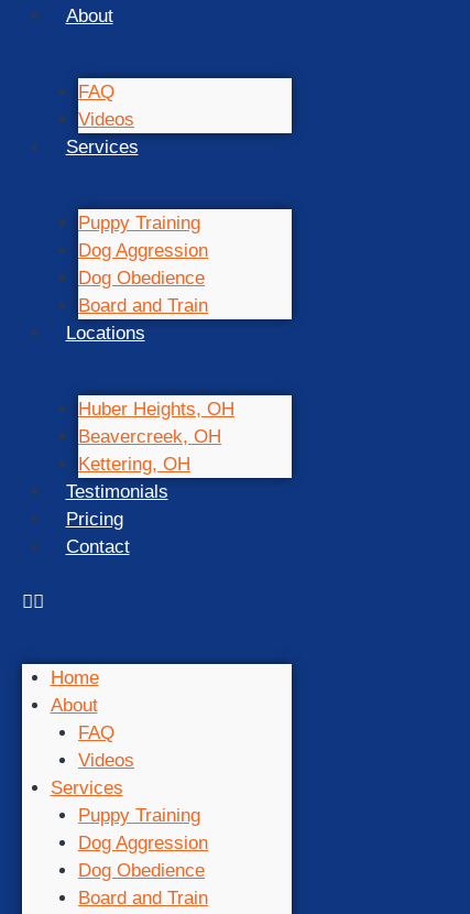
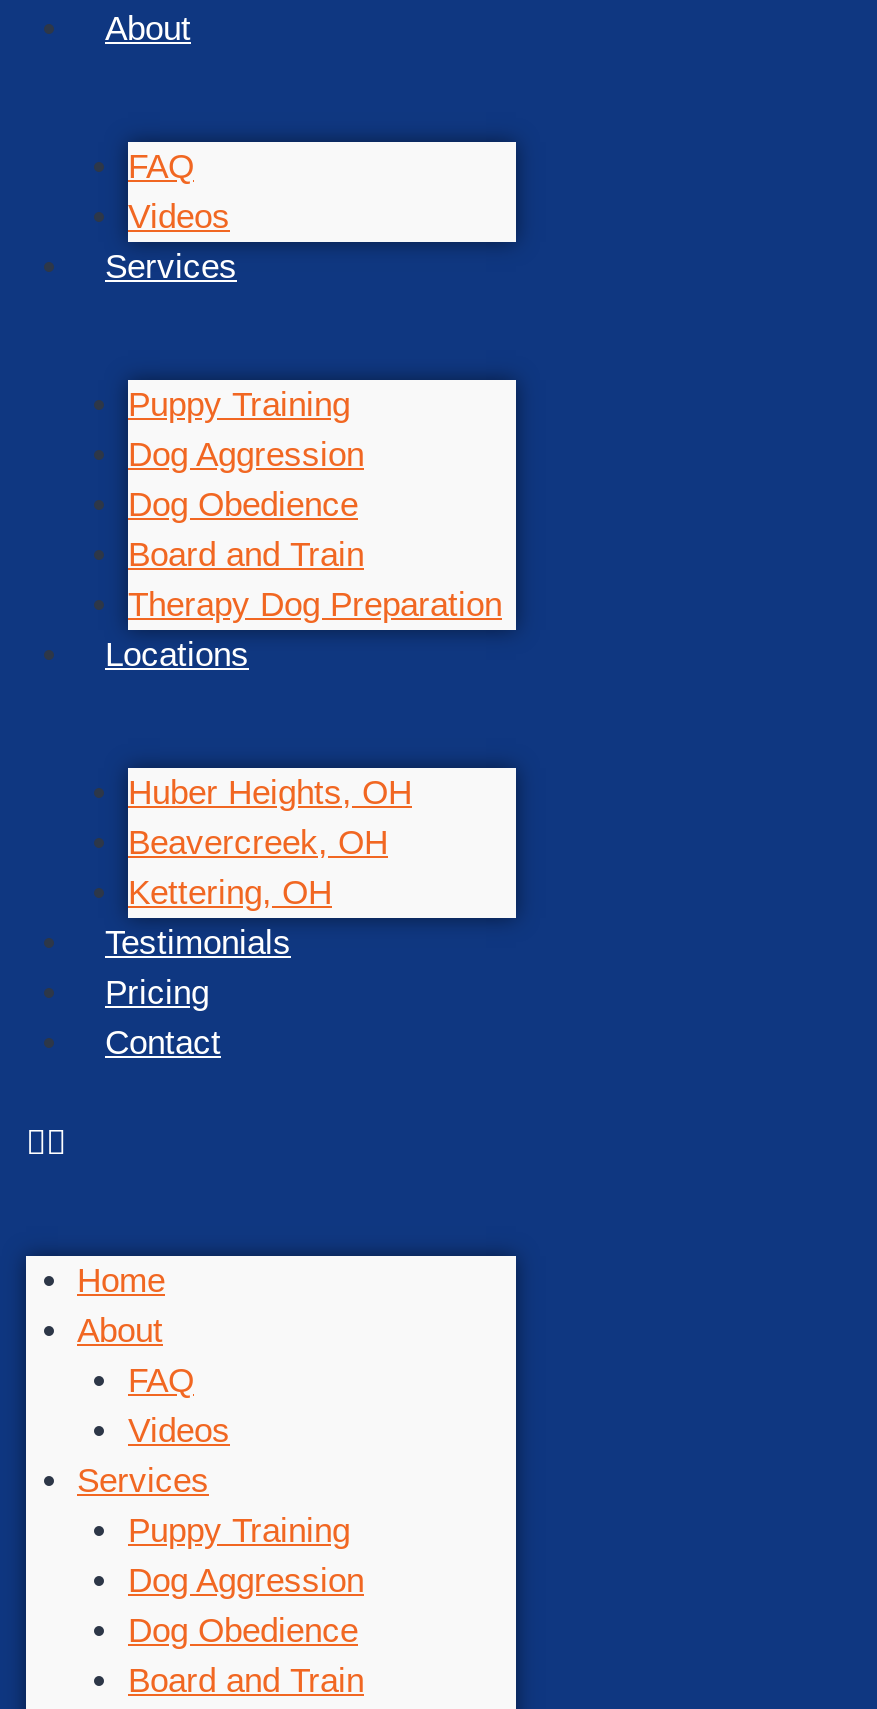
+ Therapy Dog Preparation
